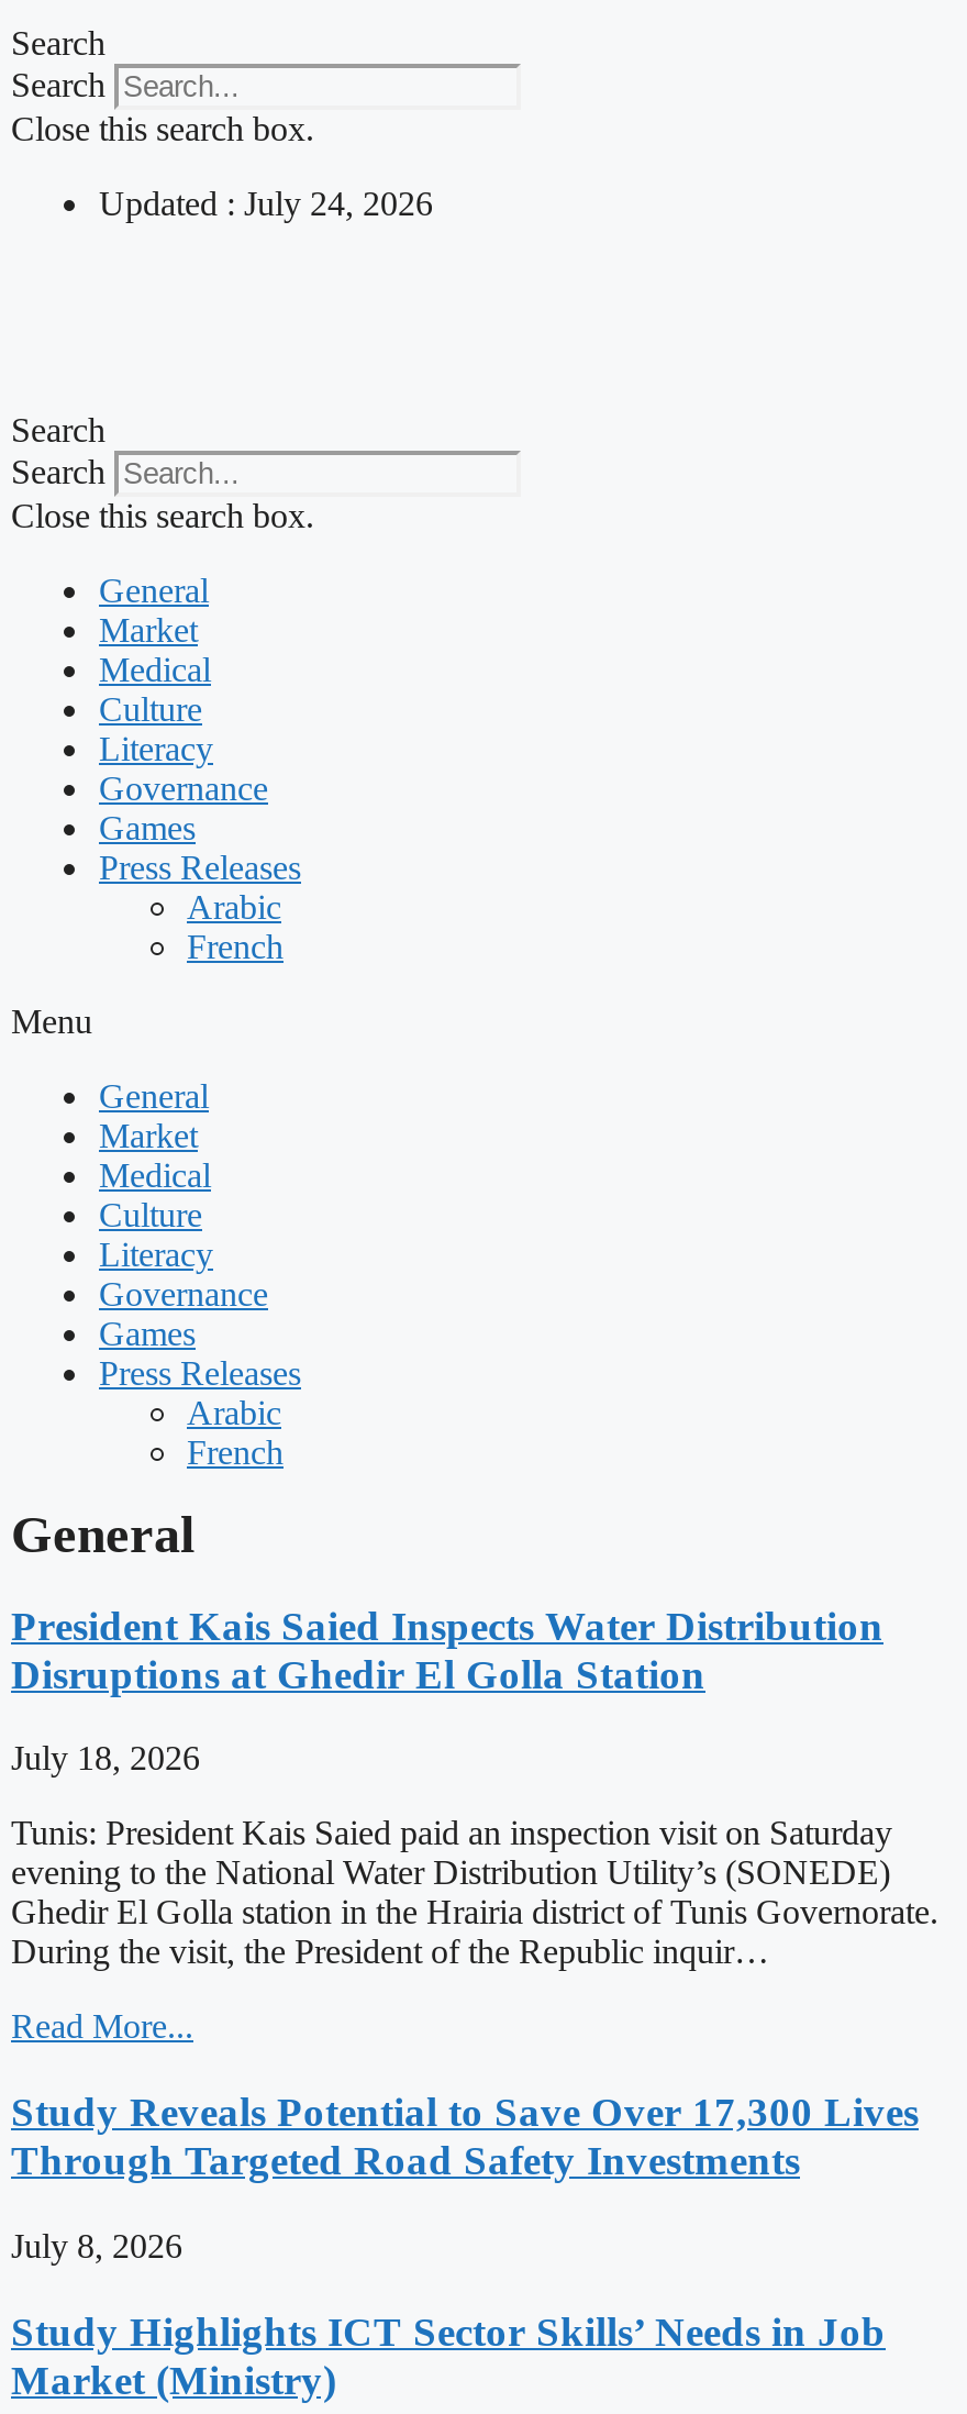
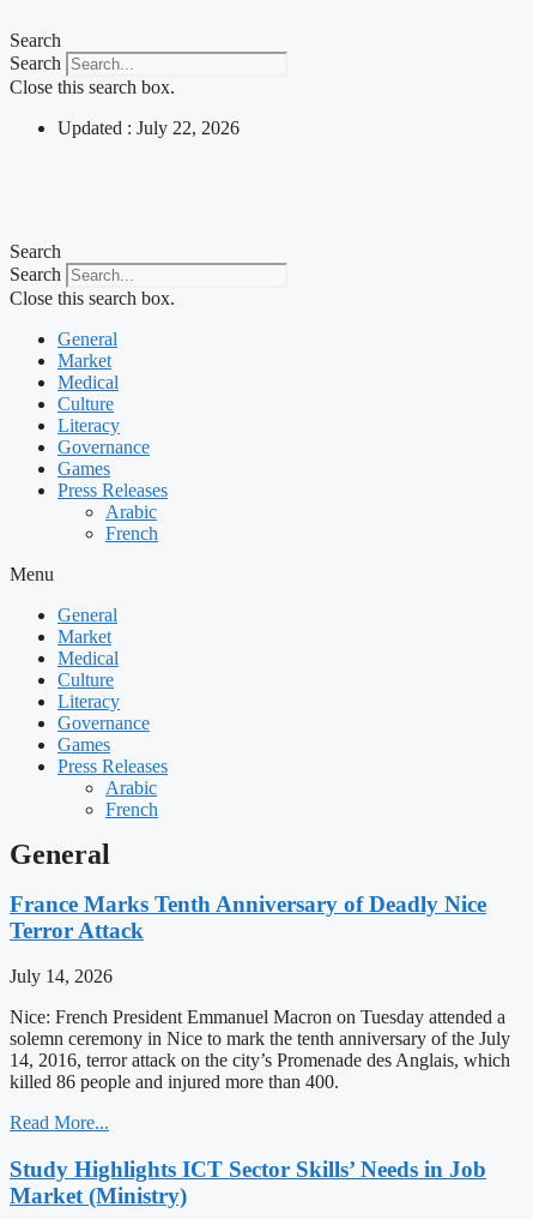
- Updated : July 24, 2026
+ Updated : July 22, 2026

- President Kais Saied Inspects Water Distribution
- Disruptions at Ghedir El Golla Station
+ France Marks Tenth Anniversary of Deadly Nice
+ Terror Attack

- July 18, 2026
+ July 14, 2026

- Tunis: President Kais Saied paid an inspection visit on Saturday
- evening to the National Water Distribution Utility’s (SONEDE)
- Ghedir El Golla station in the Hrairia district of Tunis Governorate.
- During the visit, the President of the Republic inquir…
+ Nice: French President Emmanuel Macron on Tuesday attended a
+ solemn ceremony in Nice to mark the tenth anniversary of the July
+ 14, 2016, terror attack on the city’s Promenade des Anglais, which
+ killed 86 people and injured more than 400.

- Study Reveals Potential to Save Over 17,300 Lives
- Through Targeted Road Safety Investments
- July 8, 2026
